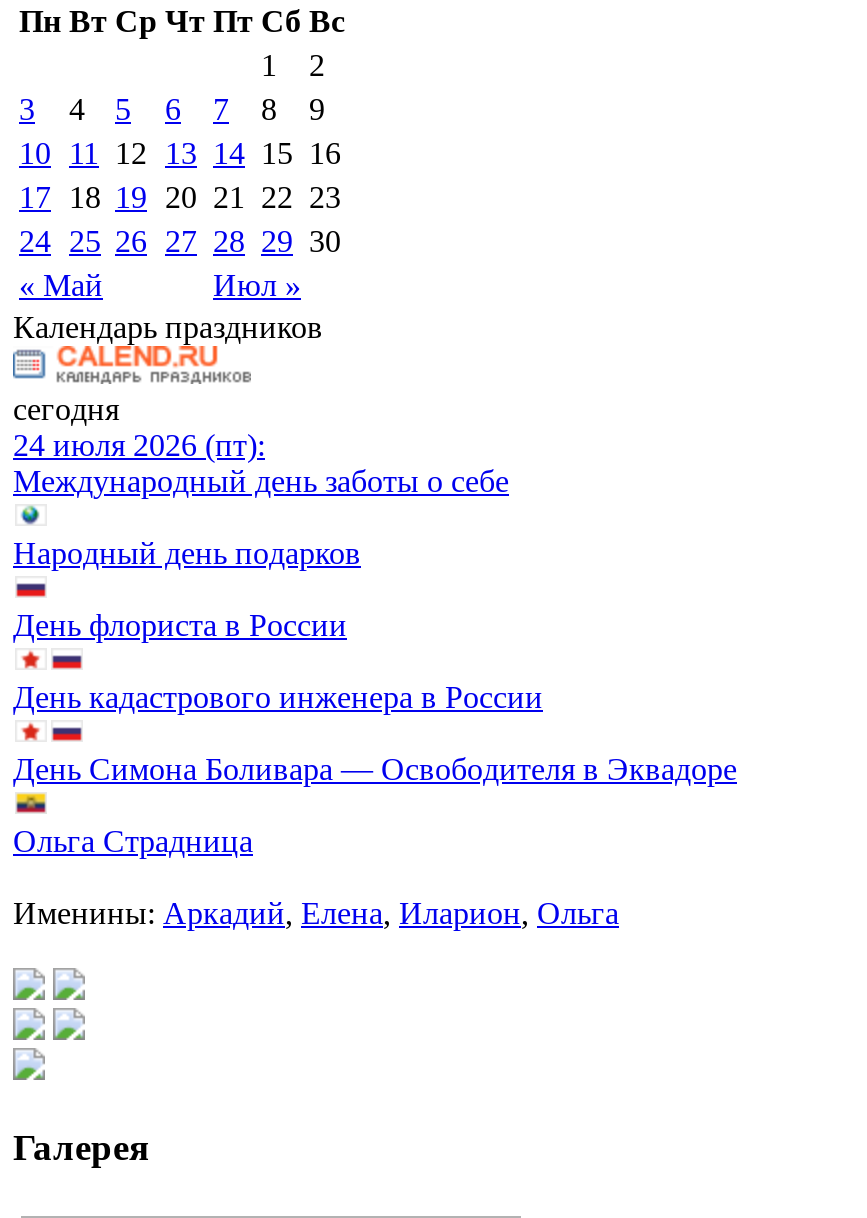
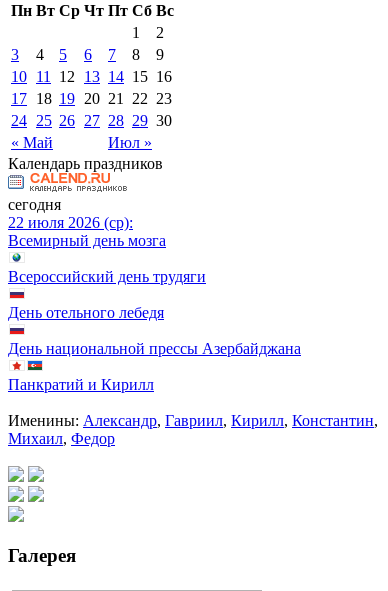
- 24 июля 2026 (пт):
- Международный день заботы о себе
- Народный день подарков
- День флориста в России
- День кадастрового инженера в России
- День Симона Боливара — Освободителя в Эквадоре
- Ольга Страдница
- Именины: Аркадий, Елена, Иларион, Ольга
+ 22 июля 2026 (ср):
+ Всемирный день мозга
+ Всероссийский день трудяги
+ День отельного лебедя
+ День национальной прессы Азербайджана
+ Панкратий и Кирилл
+ Именины: Александр, Гавриил, Кирилл, Константин,
+ Михаил, Федор
